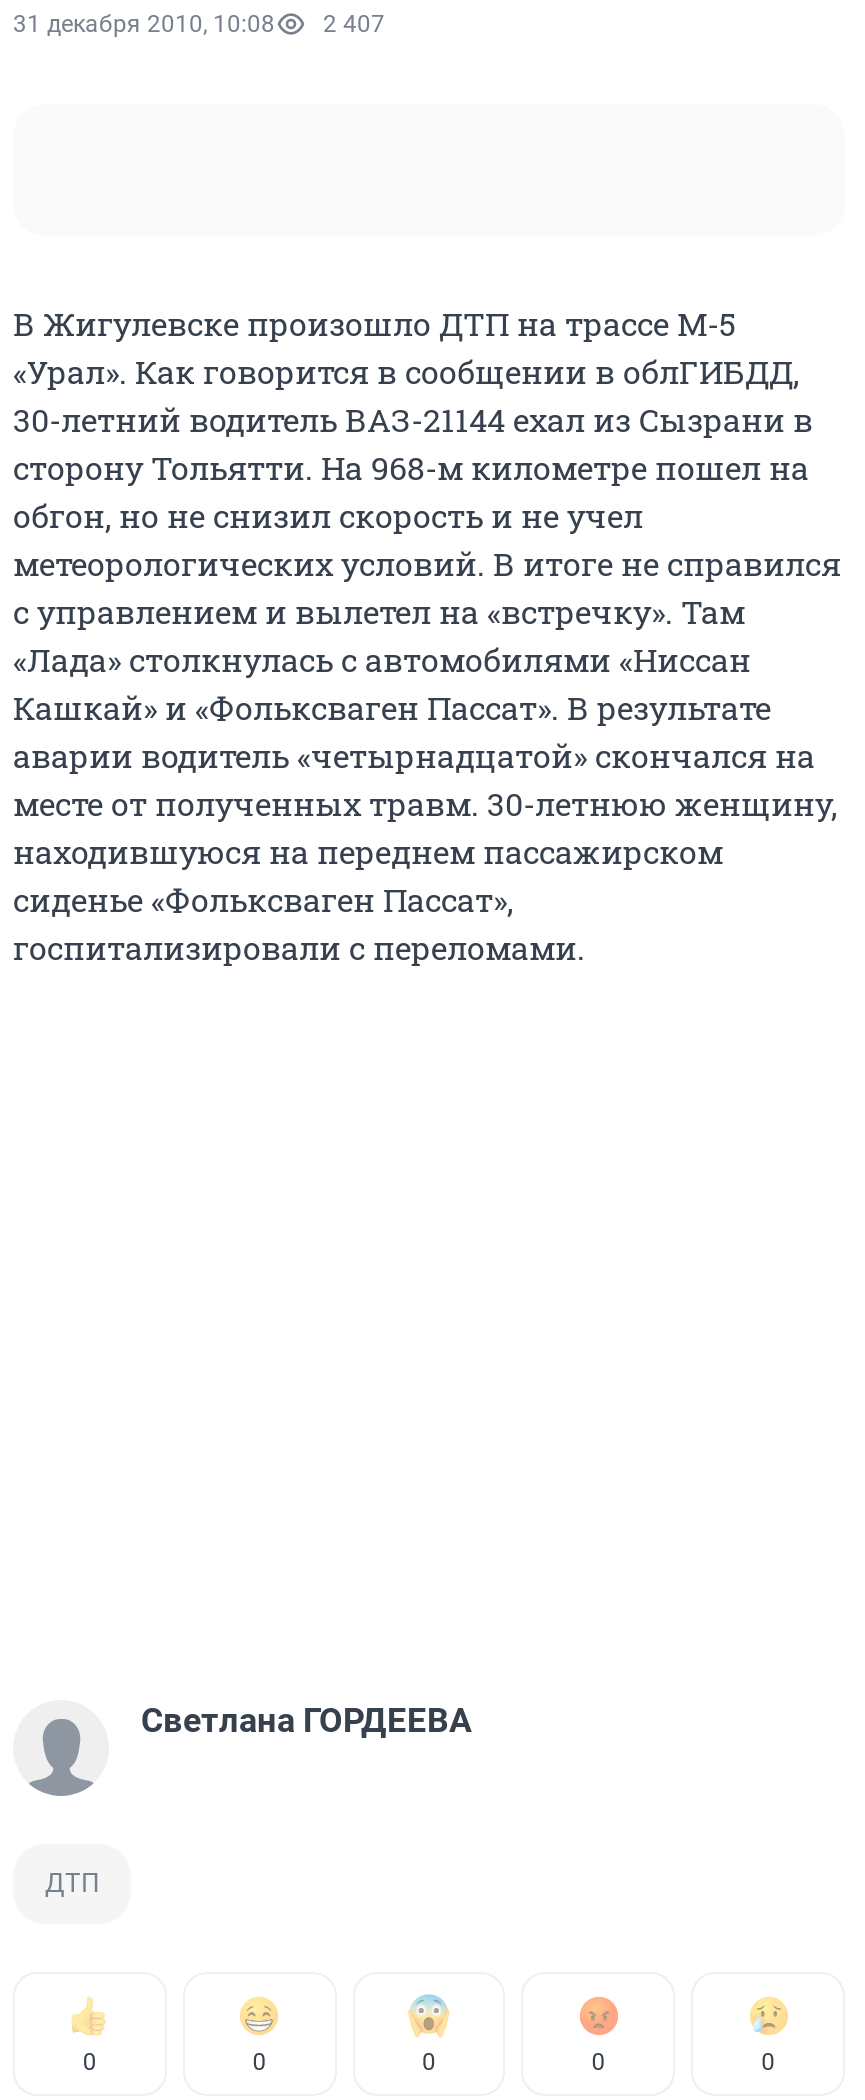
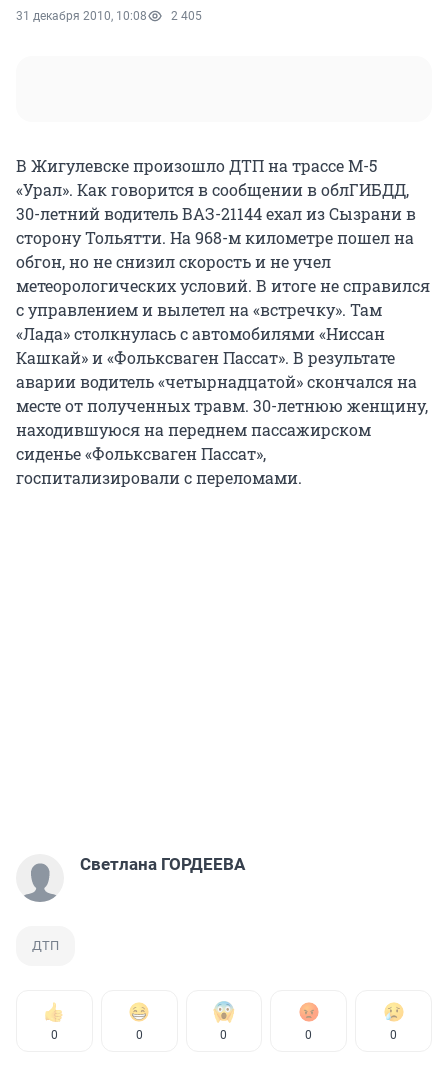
- 31 декабря 2010, 10:08 2 407
+ 31 декабря 2010, 10:08 2 405
